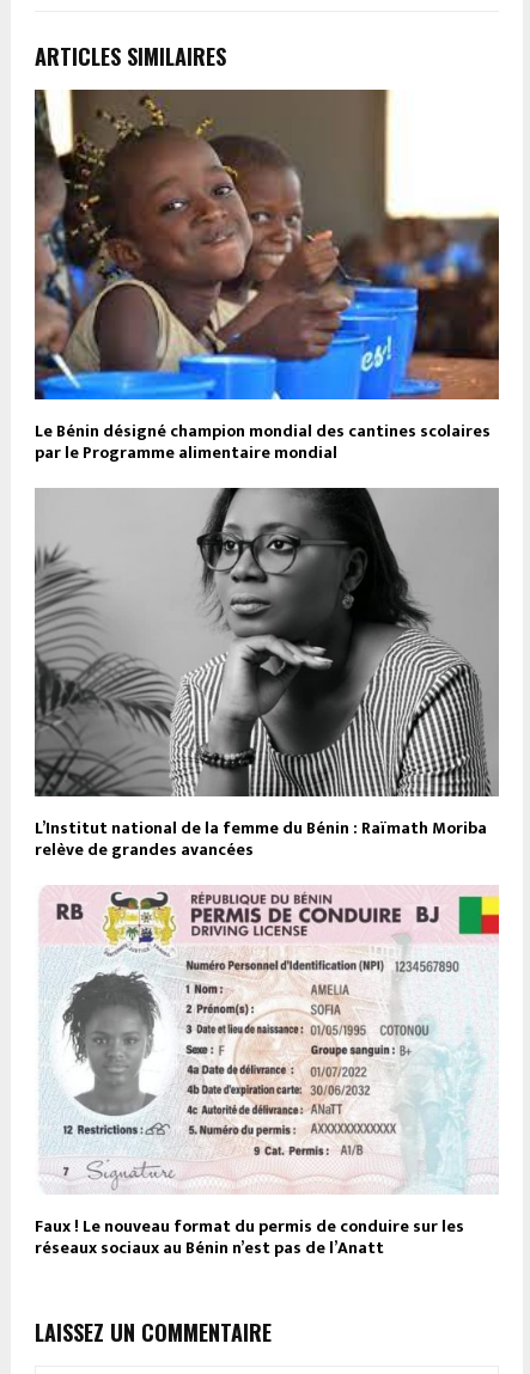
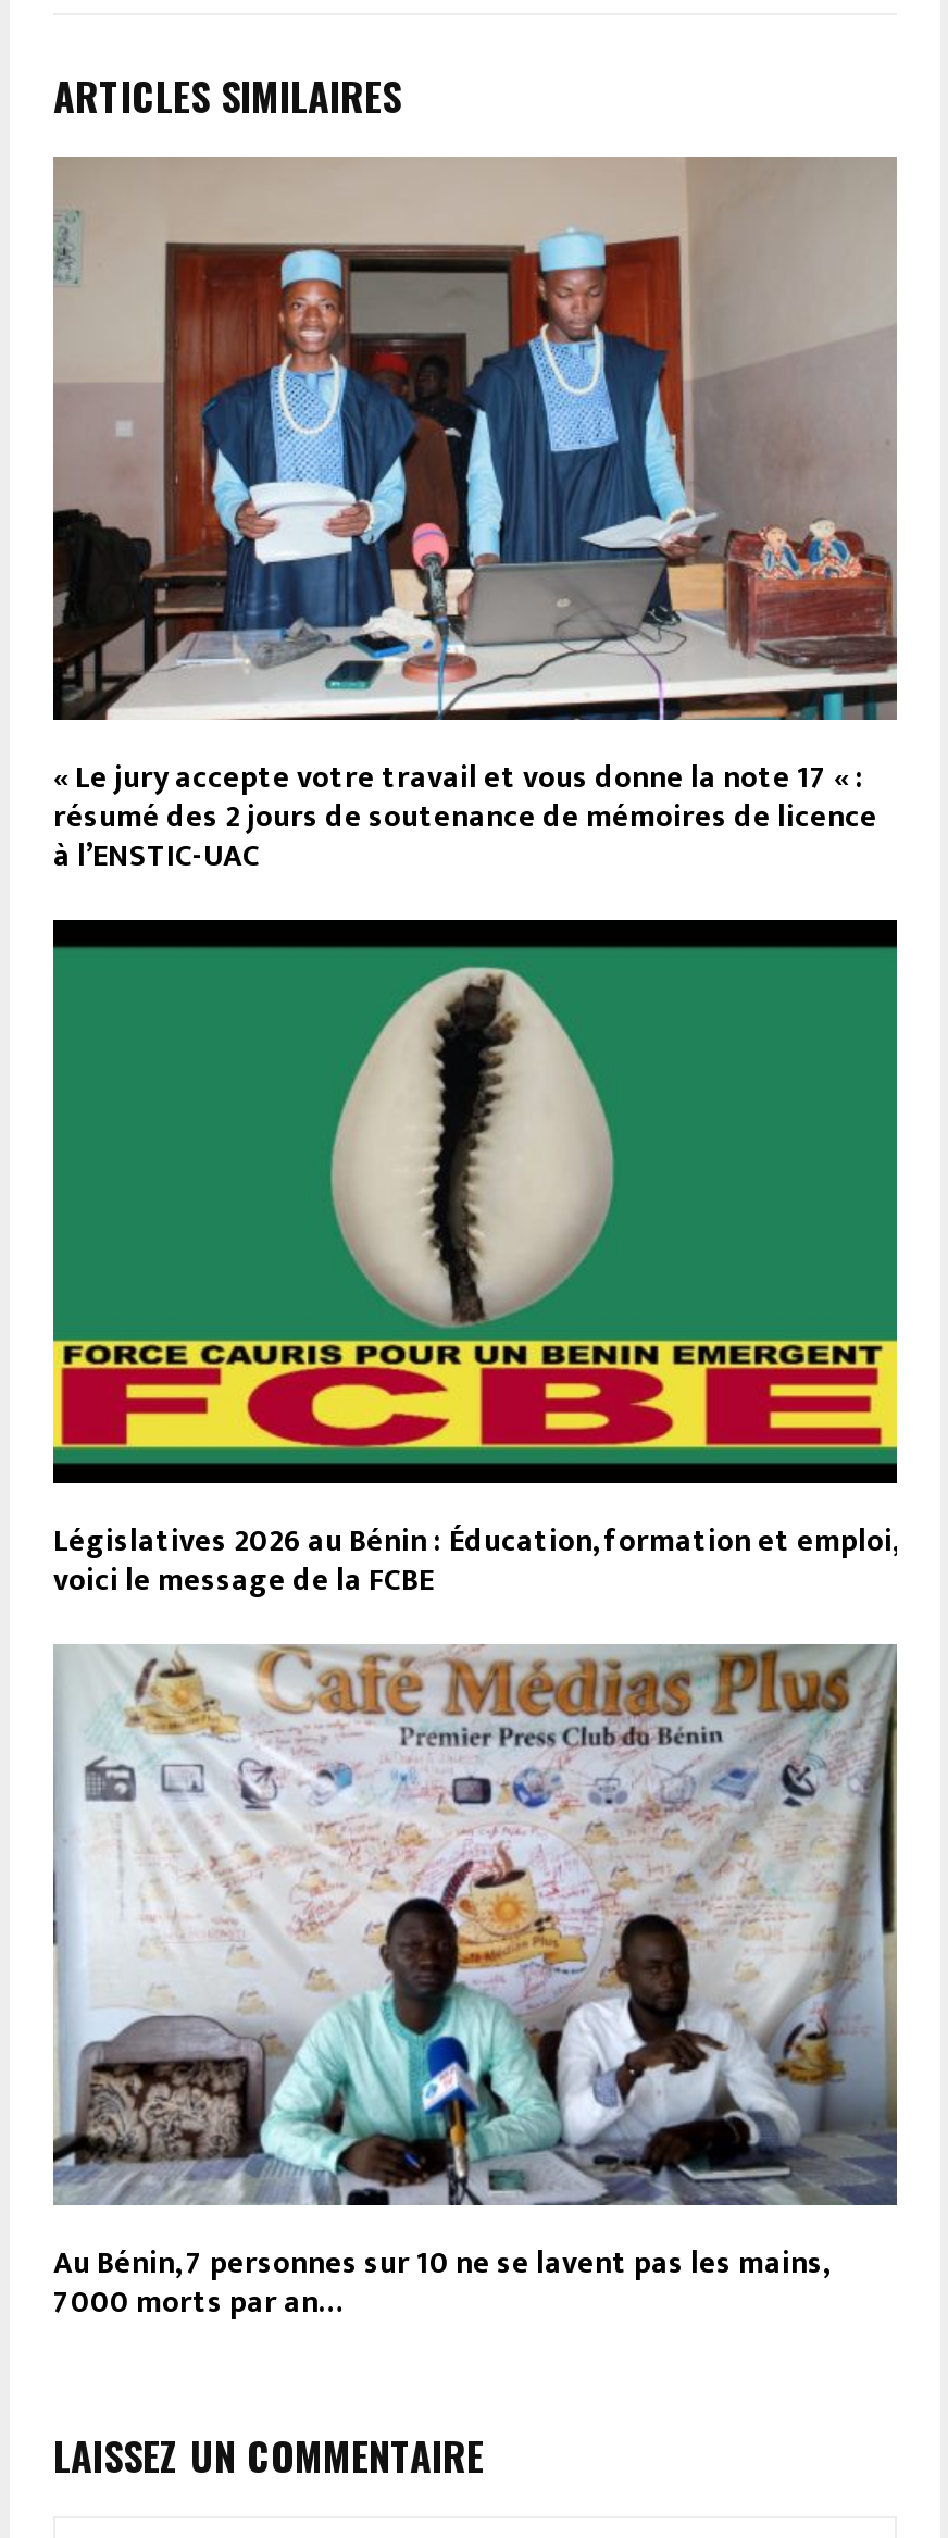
- [image]
- Le Bénin désigné champion mondial des cantines scolaires
- par le Programme alimentaire mondial
+ [image]
+ « Le jury accepte votre travail et vous donne la note 17 « :
+ résumé des 2 jours de soutenance de mémoires de licence
+ à l’ENSTIC-UAC

- [image]
- L’Institut national de la femme du Bénin : Raïmath Moriba
- relève de grandes avancées
+ [image]
+ Législatives 2026 au Bénin : Éducation, formation et emploi,
+ voici le message de la FCBE

- [image]
- Faux ! Le nouveau format du permis de conduire sur les
- réseaux sociaux au Bénin n’est pas de l’Anatt
+ [image]
+ Au Bénin, 7 personnes sur 10 ne se lavent pas les mains,
+ 7000 morts par an…
